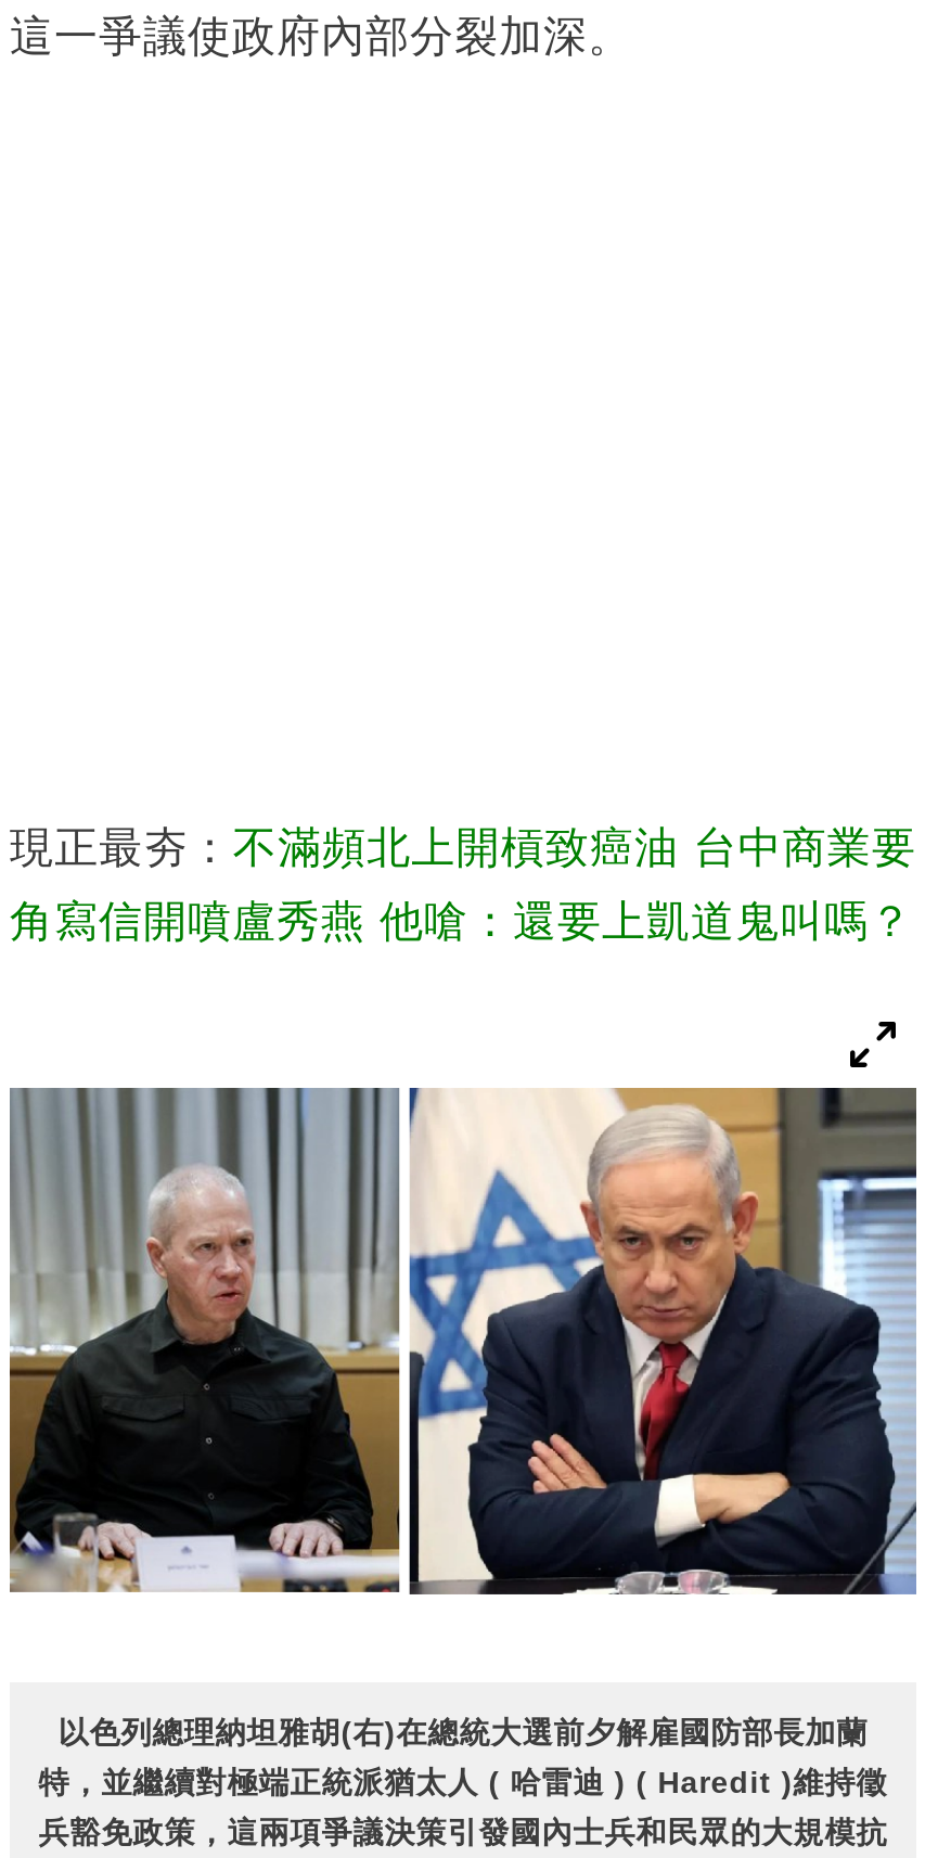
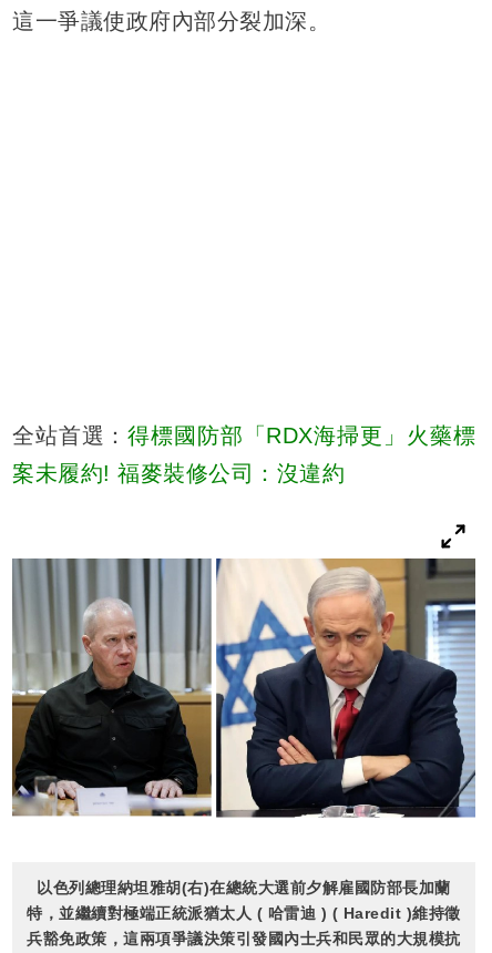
- 現正最夯：不滿頻北上開槓致癌油 台中商業要
+ 全站首選：得標國防部「RDX海掃更」火藥標

- 角寫信開噴盧秀燕 他嗆：還要上凱道鬼叫嗎？
+ 案未履約! 福麥裝修公司：沒違約
